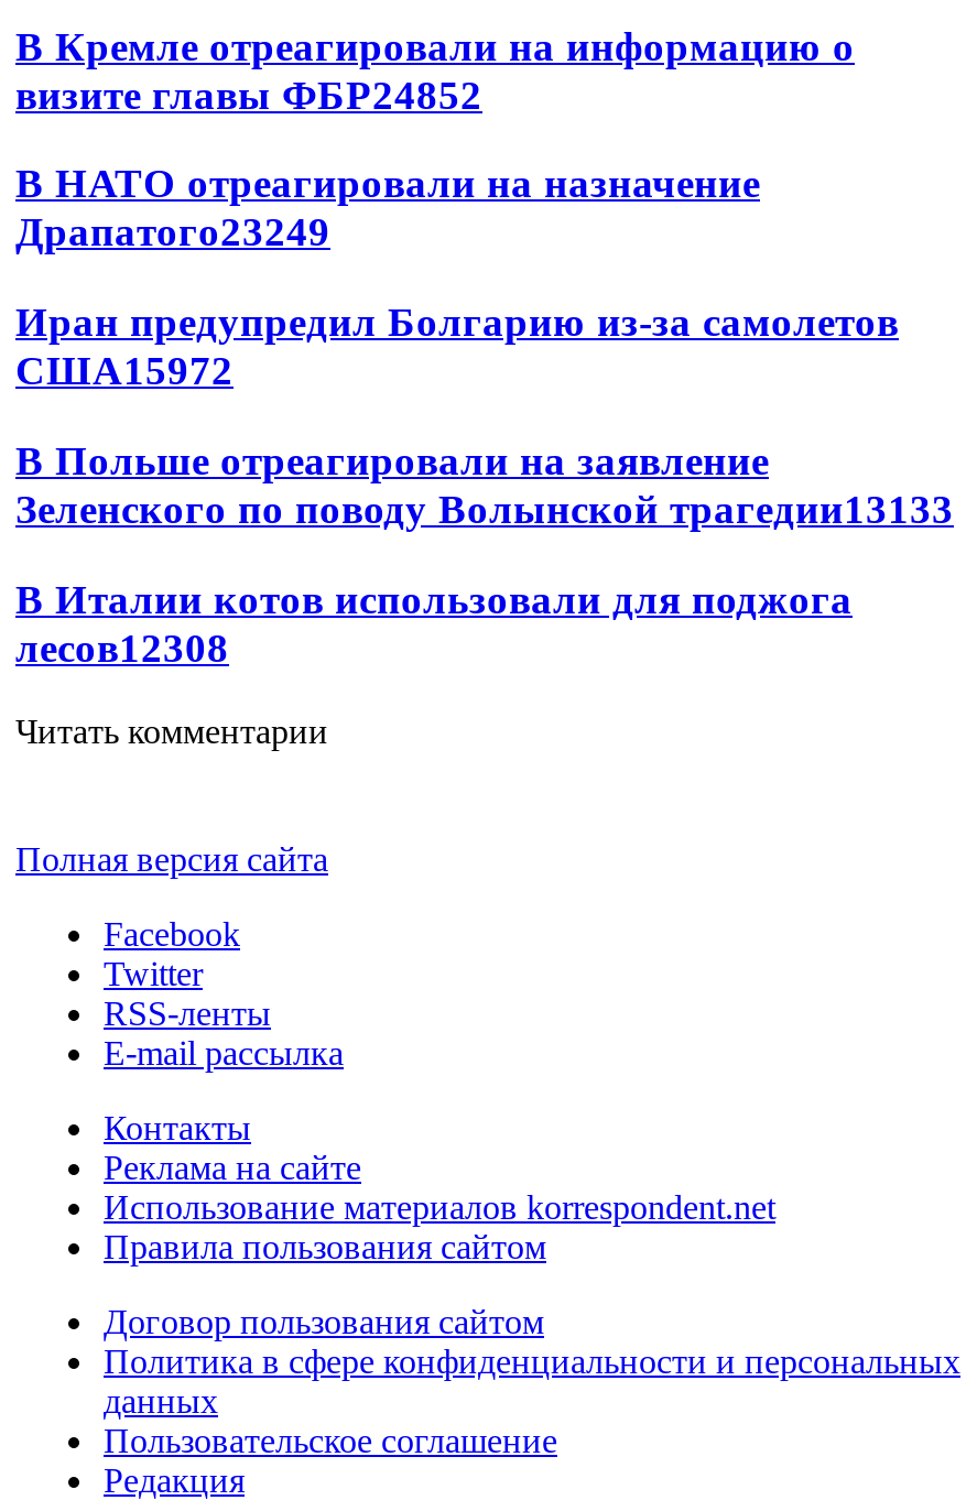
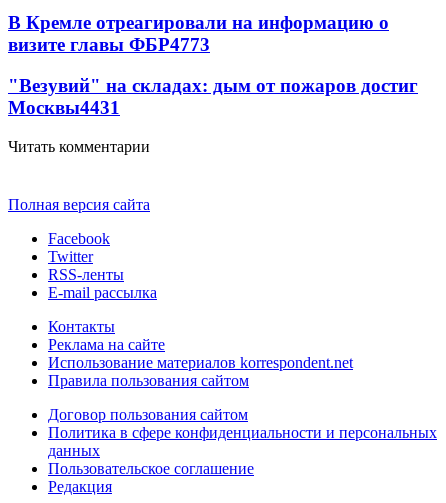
- визите главы ФБР24852
- В НАТО отреагировали на назначение
- Драпатого23249
- Иран предупредил Болгарию из-за самолетов
- США15972
- В Польше отреагировали на заявление
- Зеленского по поводу Волынской трагедии13133
- В Италии котов использовали для поджога
- лесов12308
+ визите главы ФБР4773
+ "Везувий" на складах: дым от пожаров достиг
+ Москвы4431
